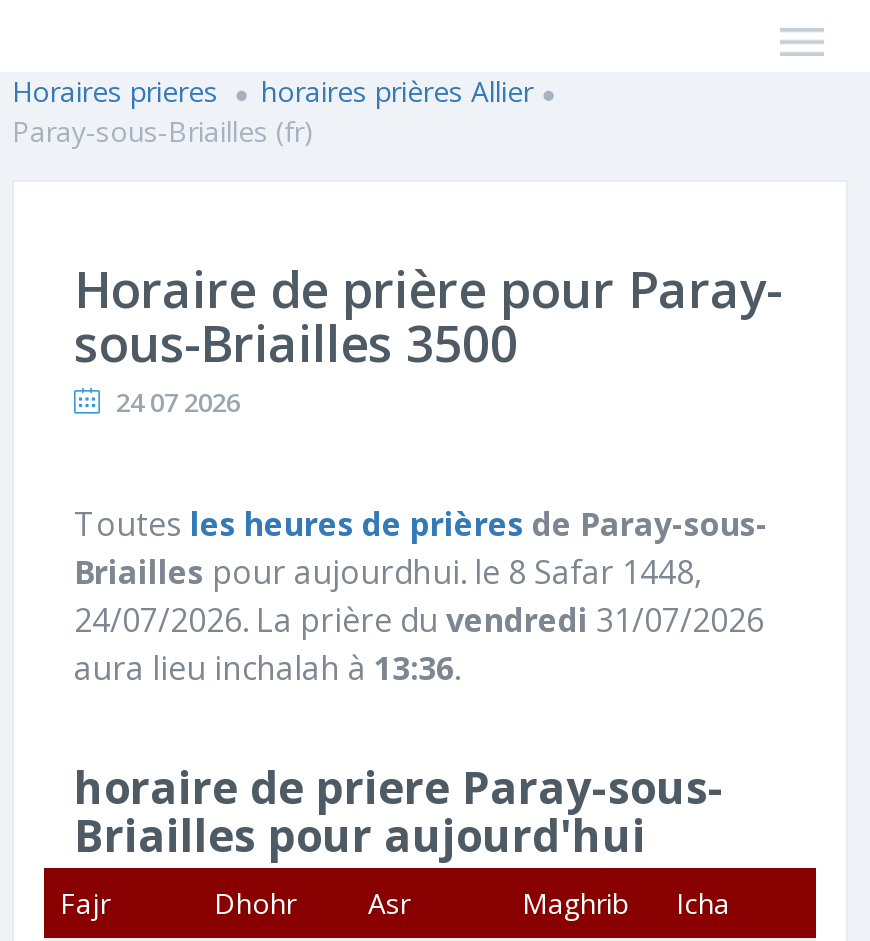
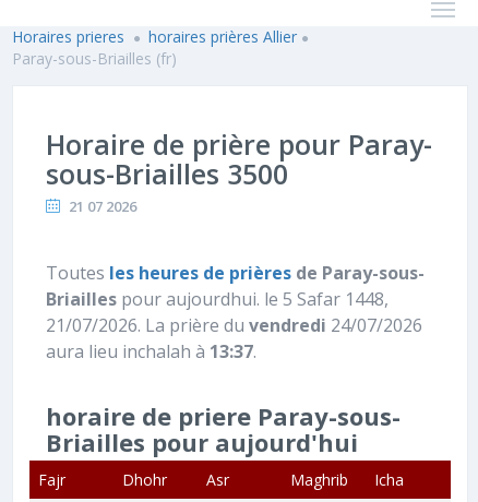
- 24 07 2026
+ 21 07 2026

- Briailles pour aujourdhui. le 8 Safar 1448,
+ Briailles pour aujourdhui. le 5 Safar 1448,

- 24/07/2026. La prière du vendredi 31/07/2026
+ 21/07/2026. La prière du vendredi 24/07/2026

- aura lieu inchalah à 13:36.
+ aura lieu inchalah à 13:37.
